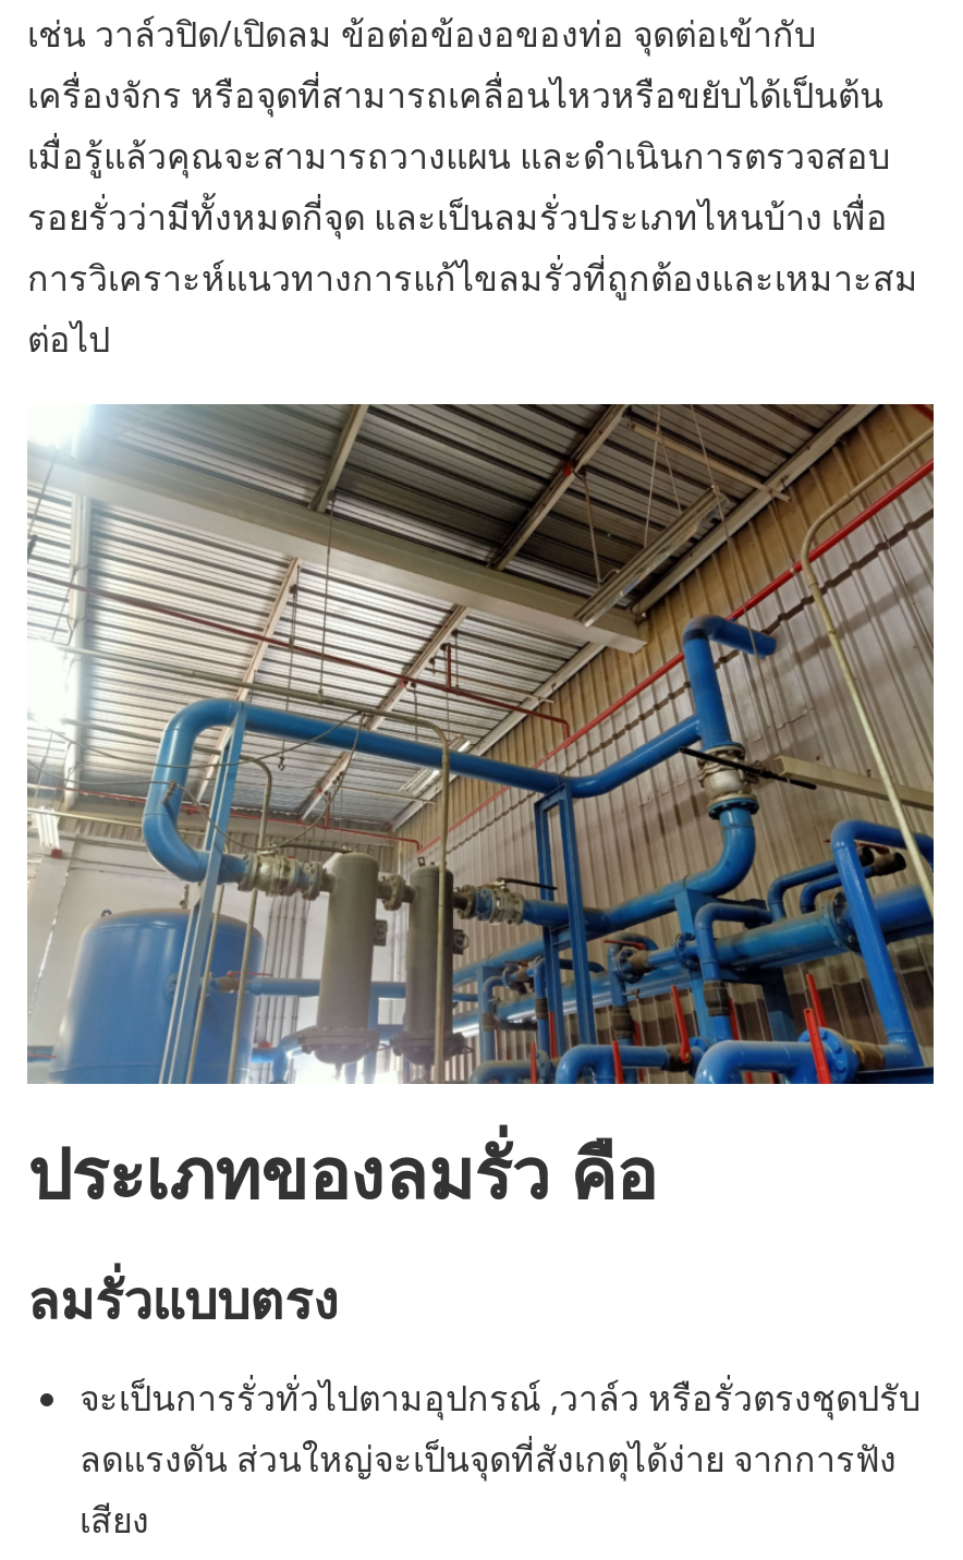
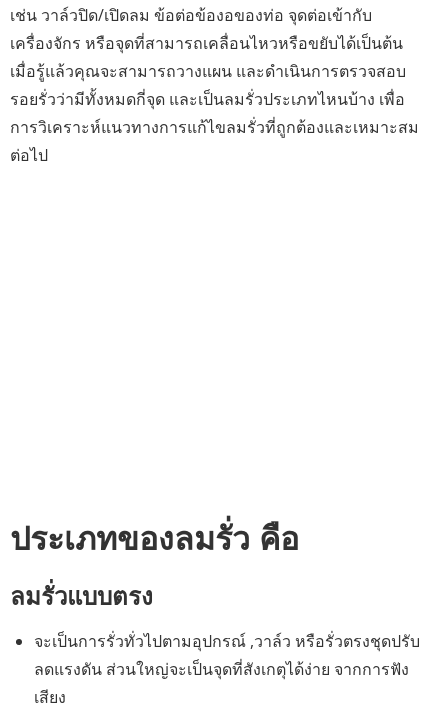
- [image]
